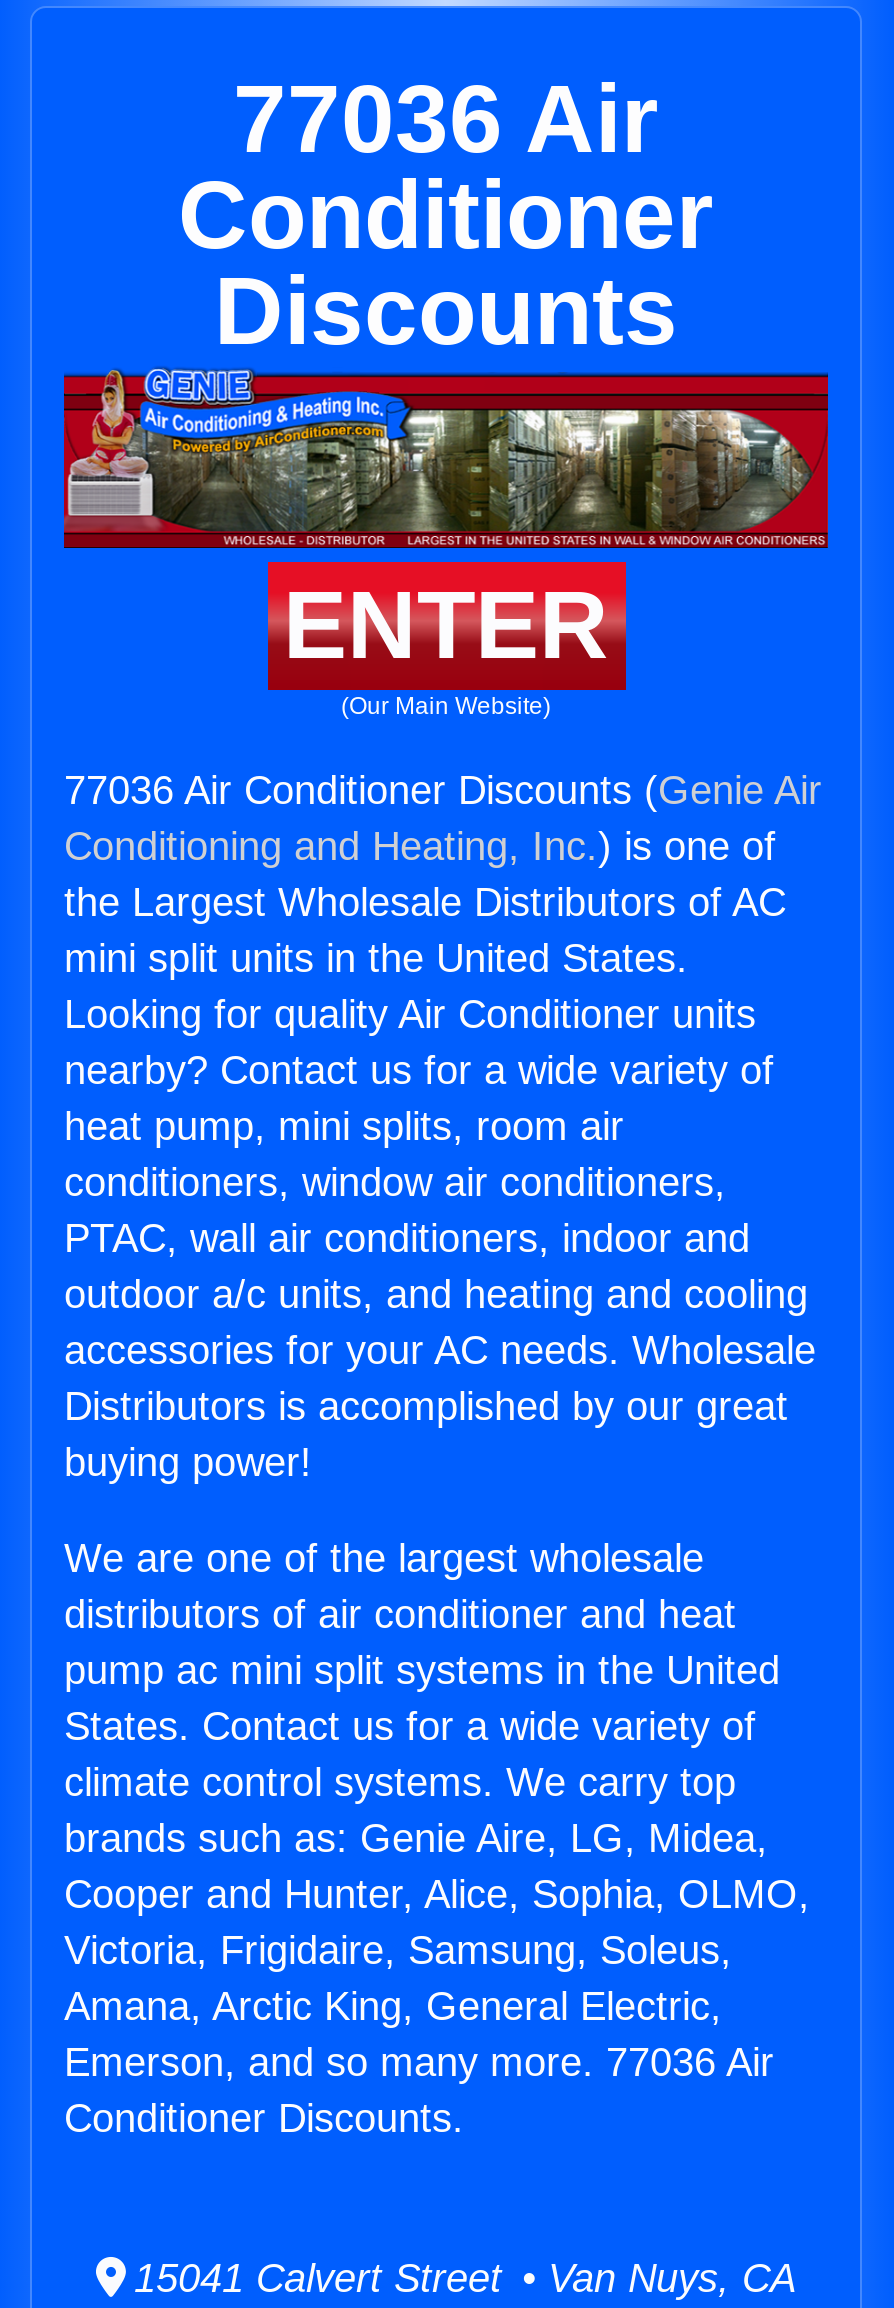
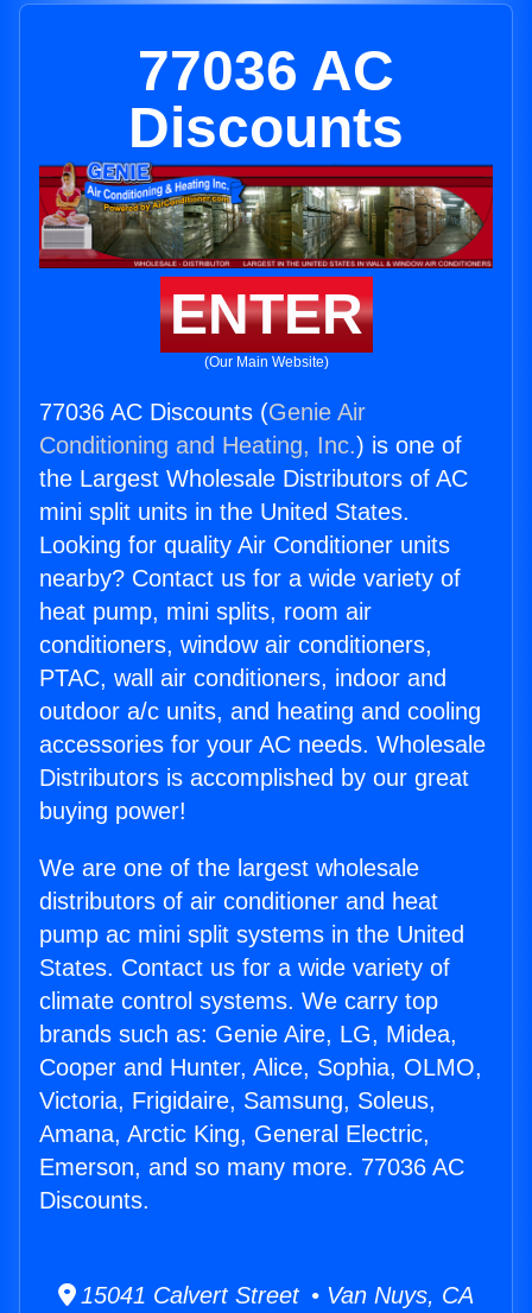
- 77036 Air
- Conditioner
+ 77036 AC

- 77036 Air Conditioner Discounts (Genie Air
+ 77036 AC Discounts (Genie Air

- Emerson, and so many more. 77036 Air
- Conditioner Discounts.
+ Emerson, and so many more. 77036 AC
+ Discounts.
